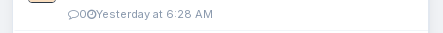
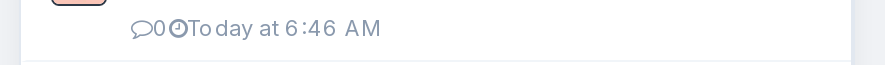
- Yesterday at 6:28 AM
+ Today at 6:46 AM
